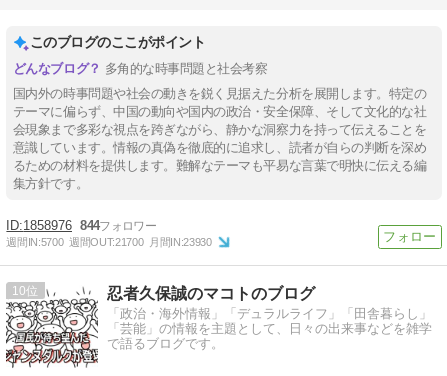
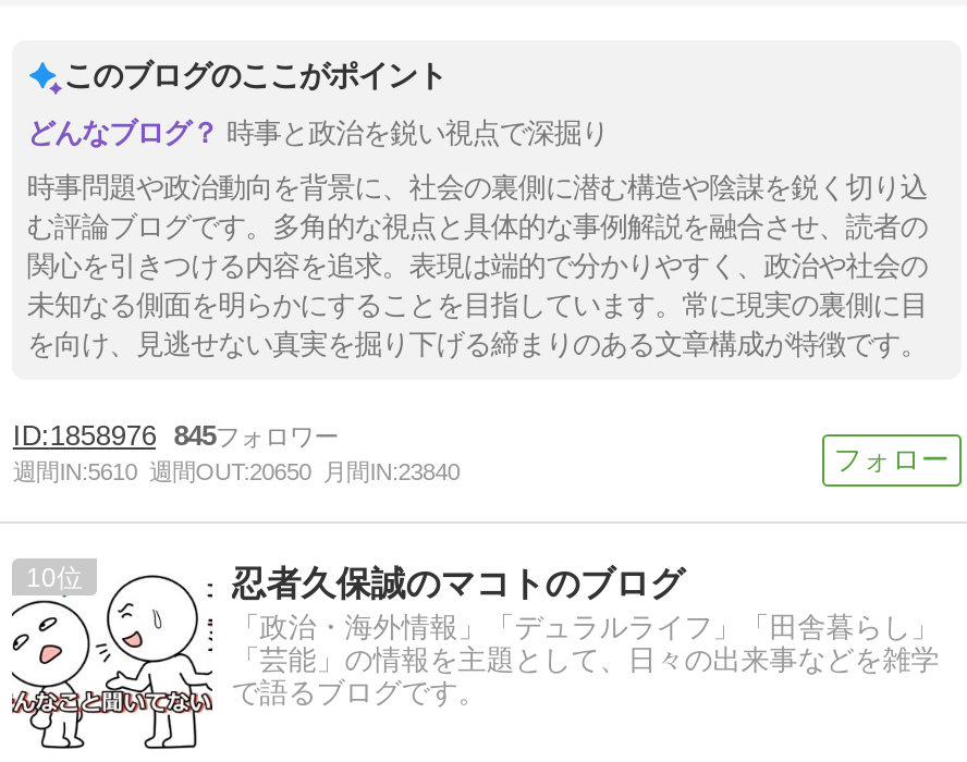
- 多角的な時事問題と社会考察
+ 時事と政治を鋭い視点で深掘り

- 国内外の時事問題や社会の動きを鋭く見据えた分析を展開します。特定の
- テーマに偏らず、中国の動向や国内の政治・安全保障、そして文化的な社
- 会現象まで多彩な視点を跨ぎながら、静かな洞察力を持って伝えることを
- 意識しています。情報の真偽を徹底的に追求し、読者が自らの判断を深め
- るための材料を提供します。難解なテーマも平易な言葉で明快に伝える編
- 集方針です。
+ 時事問題や政治動向を背景に、社会の裏側に潜む構造や陰謀を鋭く切り込
+ む評論ブログです。多角的な視点と具体的な事例解説を融合させ、読者の
+ 関心を引きつける内容を追求。表現は端的で分かりやすく、政治や社会の
+ 未知なる側面を明らかにすることを目指しています。常に現実の裏側に目
+ を向け、見逃せない真実を掘り下げる締まりのある文章構成が特徴です。

- 1858976 844
- 週間IN:5700 週間OUT:21700 月間IN:23930
+ 1858976 845
+ 週間IN:5610 週間OUT:20650 月間IN:23840

- [image]
+ [image]
